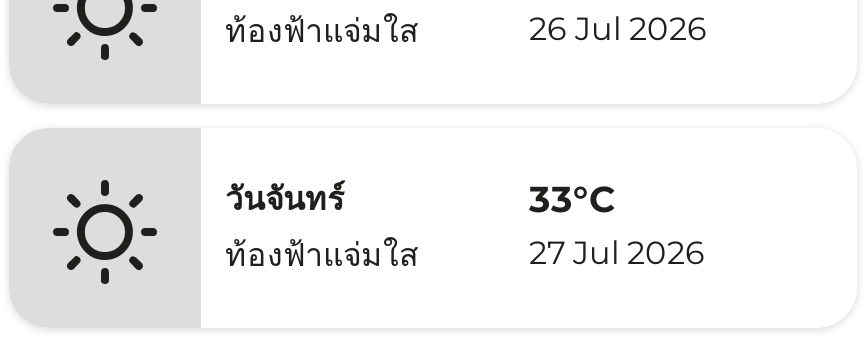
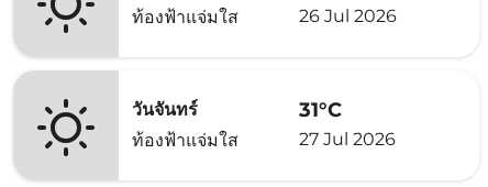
- 33°C
+ 31°C
